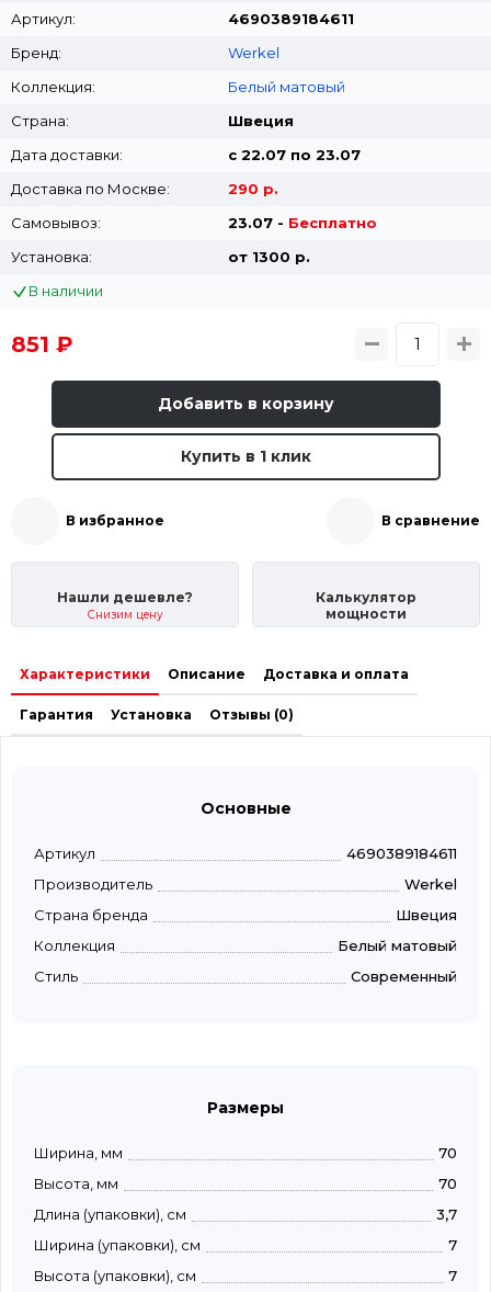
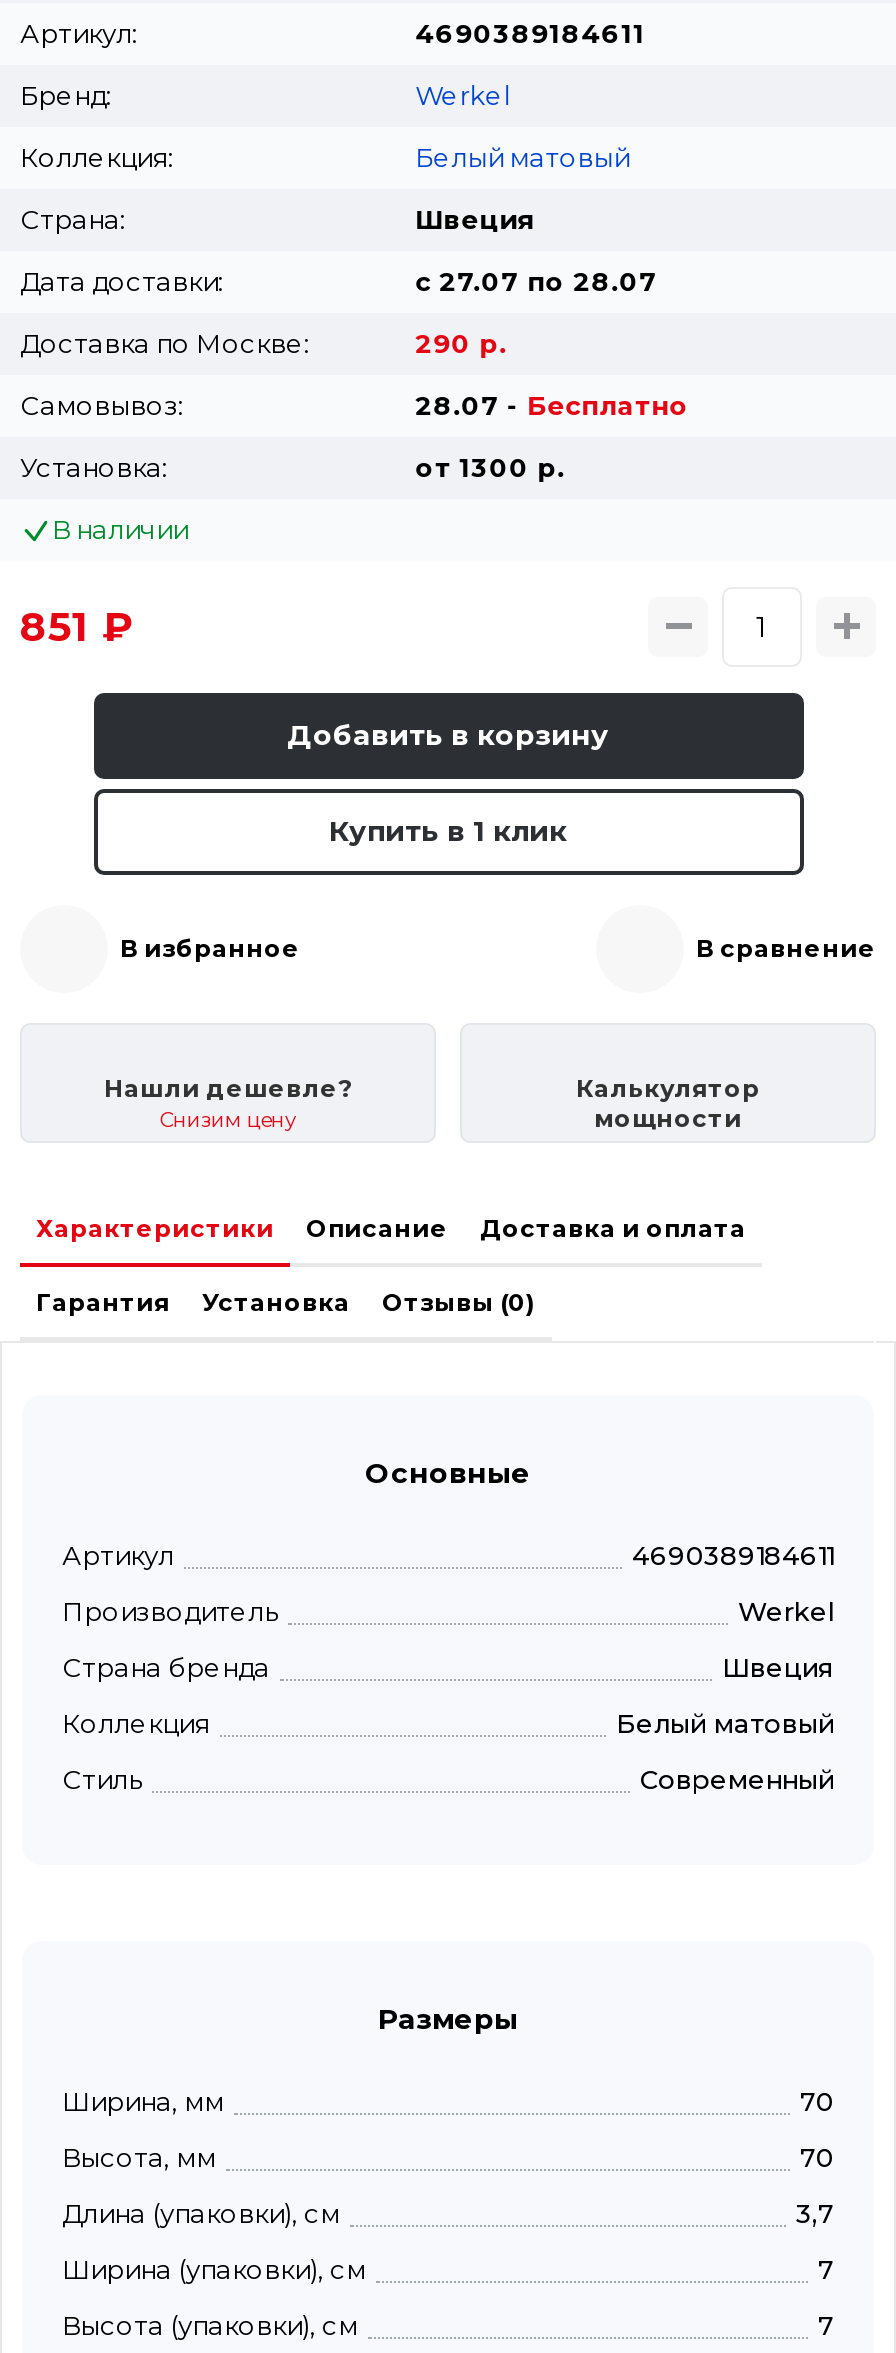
- с 22.07 по 23.07
+ с 27.07 по 28.07

- 23.07 - Бесплатно
+ 28.07 - Бесплатно
